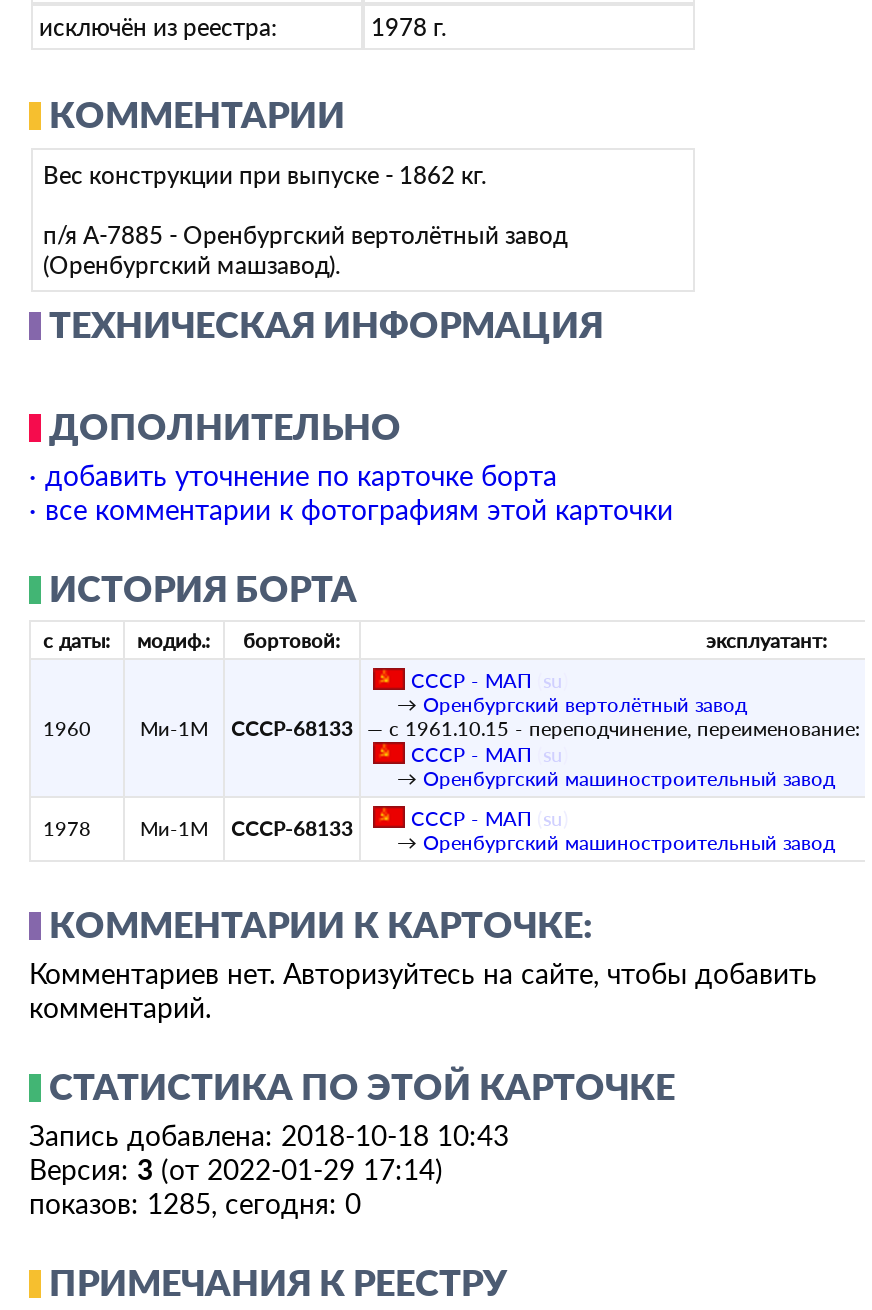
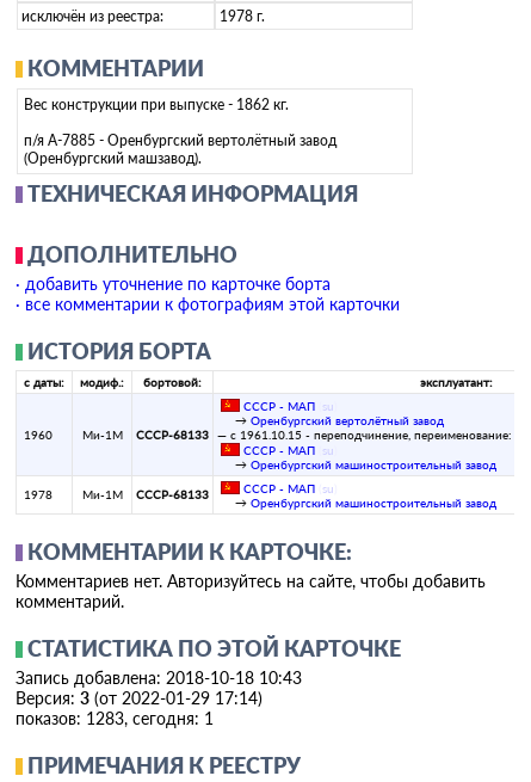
- показов: 1285, сегодня: 0
+ показов: 1283, сегодня: 1
